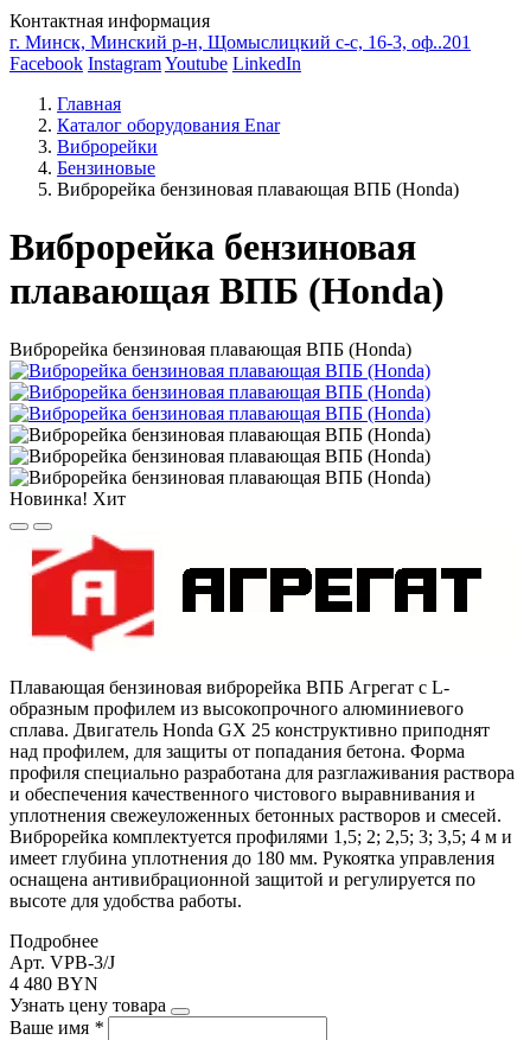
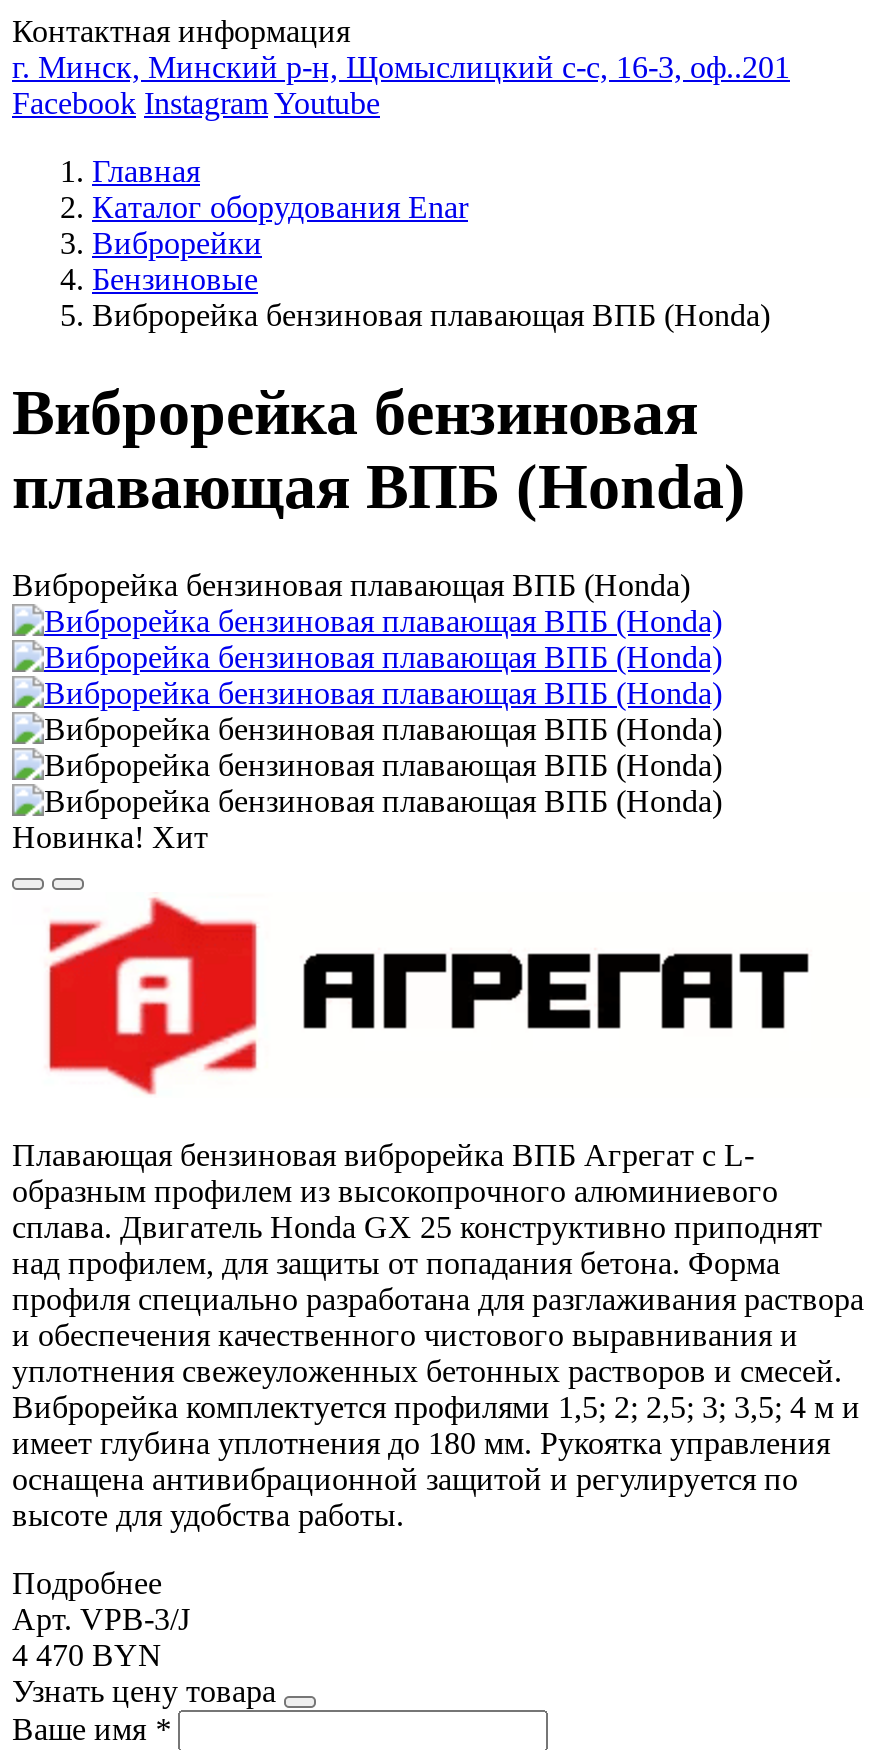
- Facebook Instagram Youtube LinkedIn
+ Facebook Instagram Youtube

- 4 480 BYN
+ 4 470 BYN
